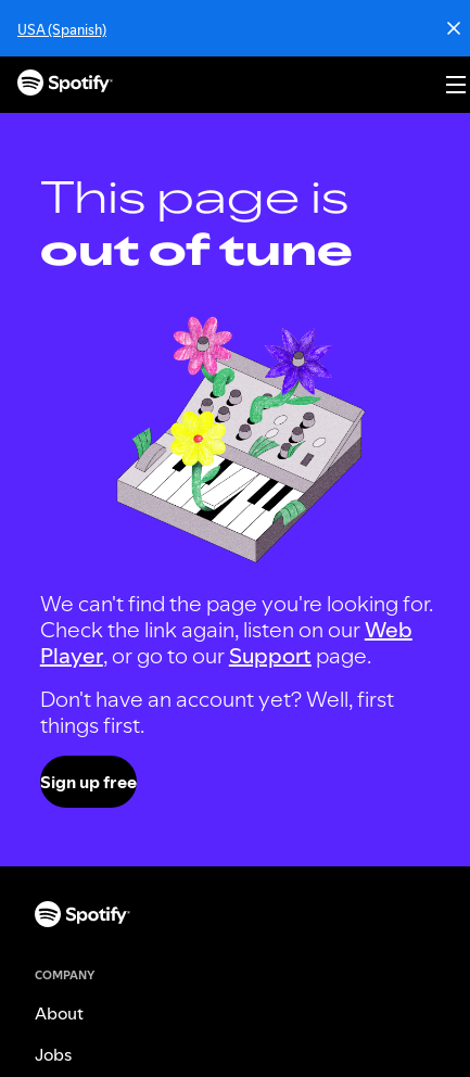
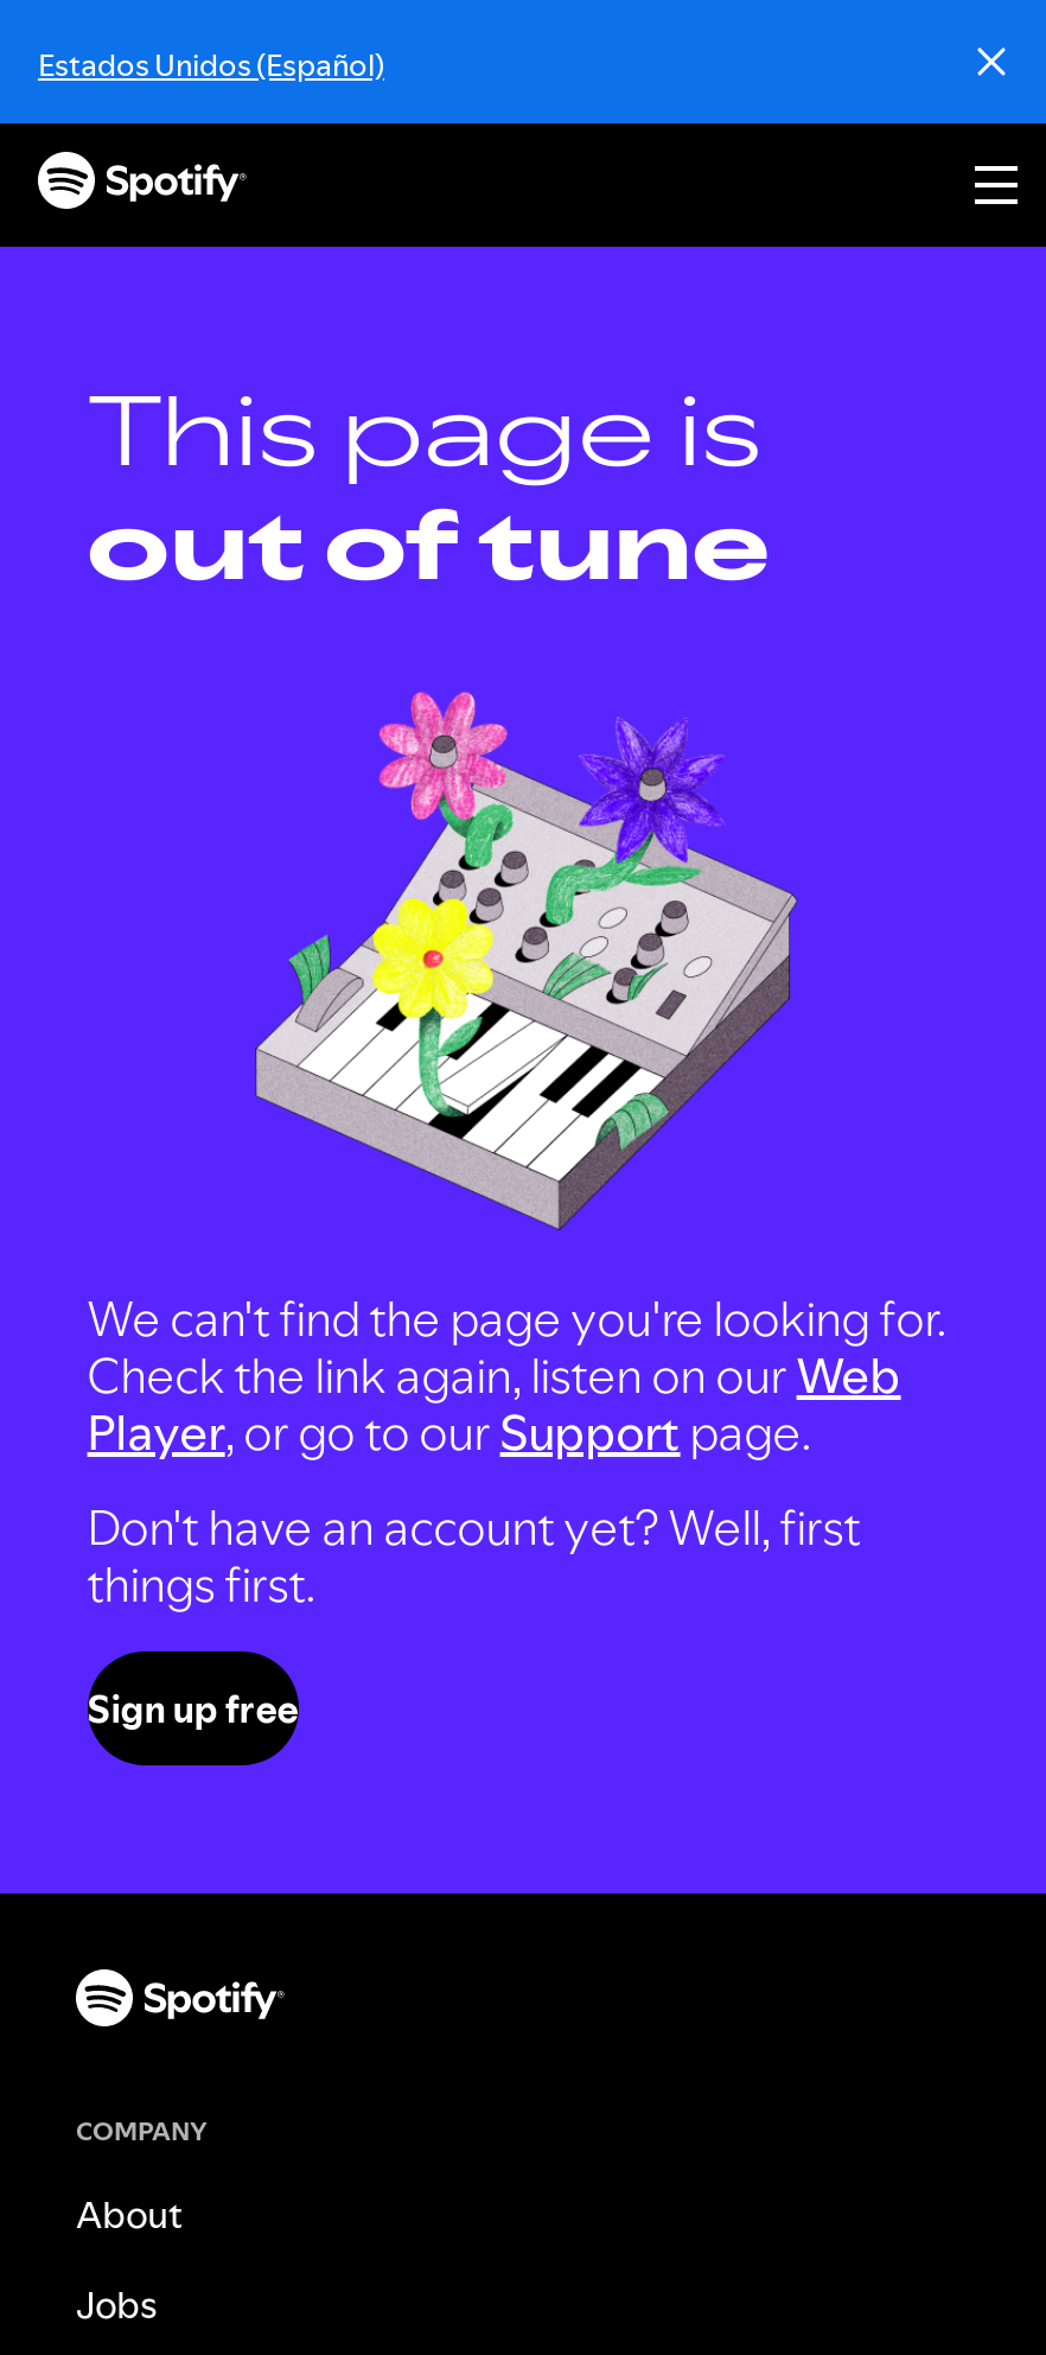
- USA (Spanish)
+ Estados Unidos (Español)
